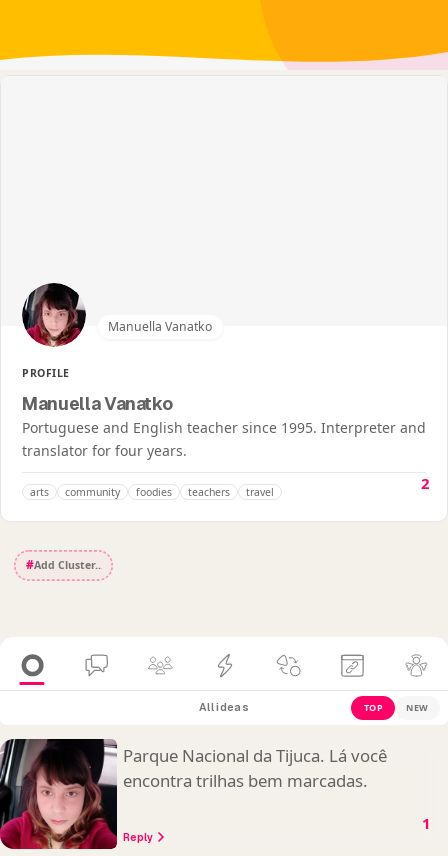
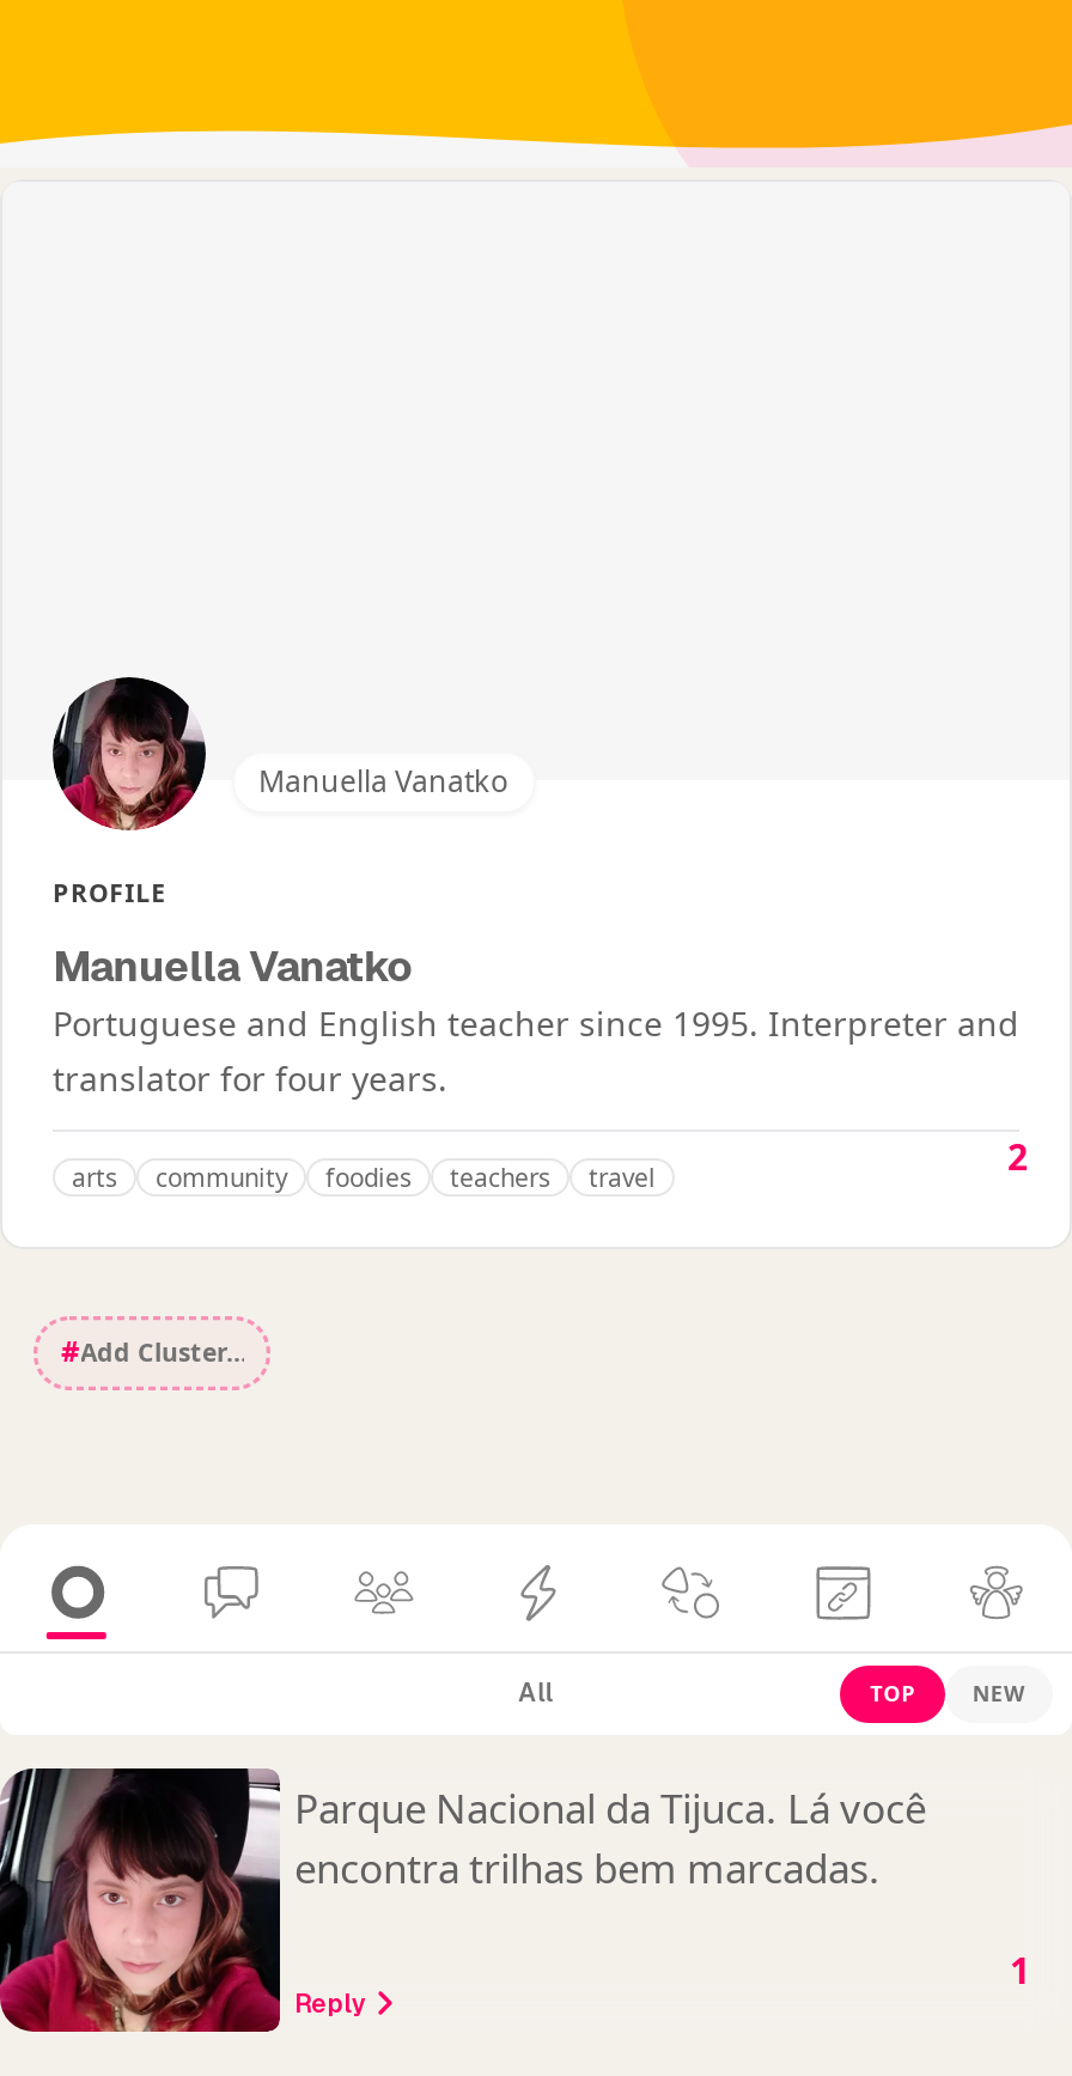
- All ideas
+ All
